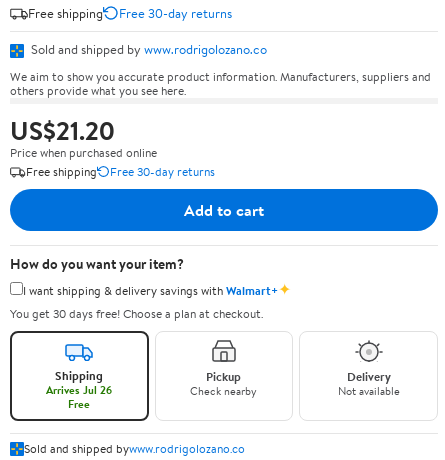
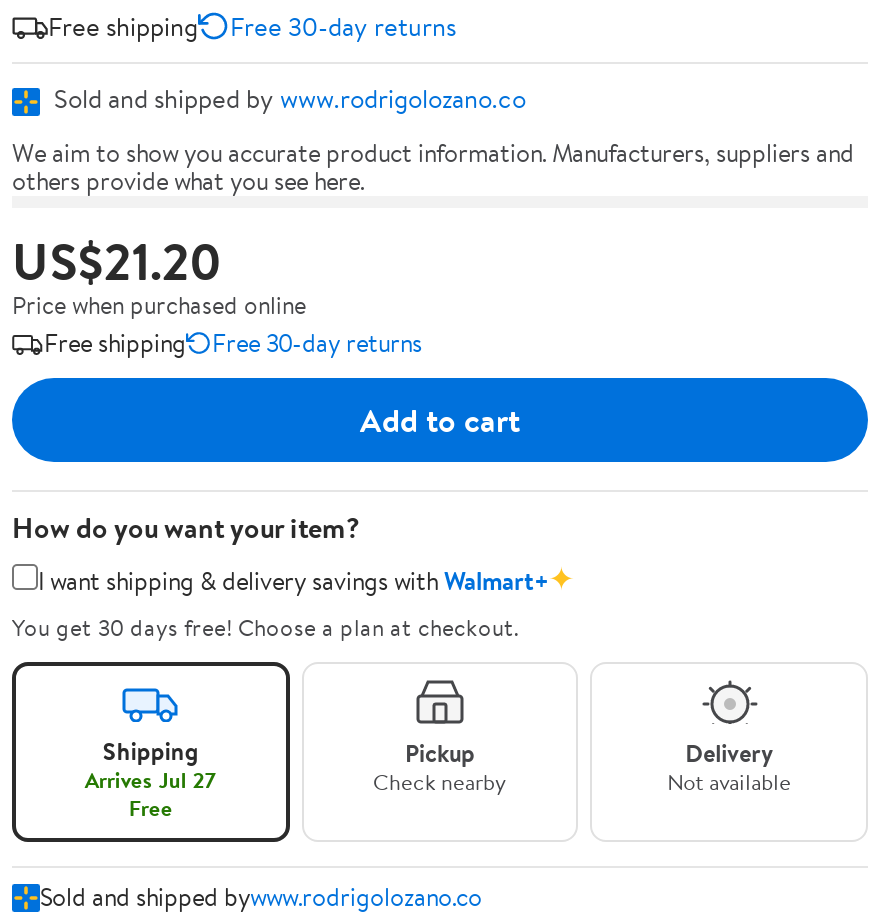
- Arrives Jul 26
+ Arrives Jul 27
